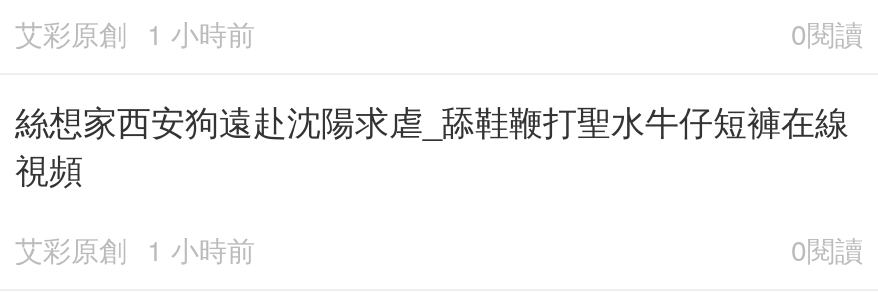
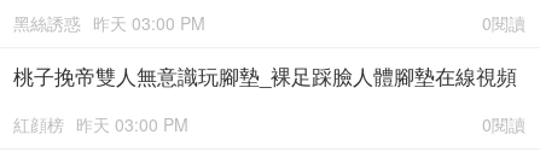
- 艾彩原創 1 小時前
+ 黑絲誘惑 昨天 03:00 PM

- 絲想家西安狗遠赴沈陽求虐_舔鞋鞭打聖水牛仔短褲在線
- 視頻
+ 桃子挽帝雙人無意識玩腳墊_裸足踩臉人體腳墊在線視頻

- 艾彩原創 1 小時前
+ 紅顔榜 昨天 03:00 PM
